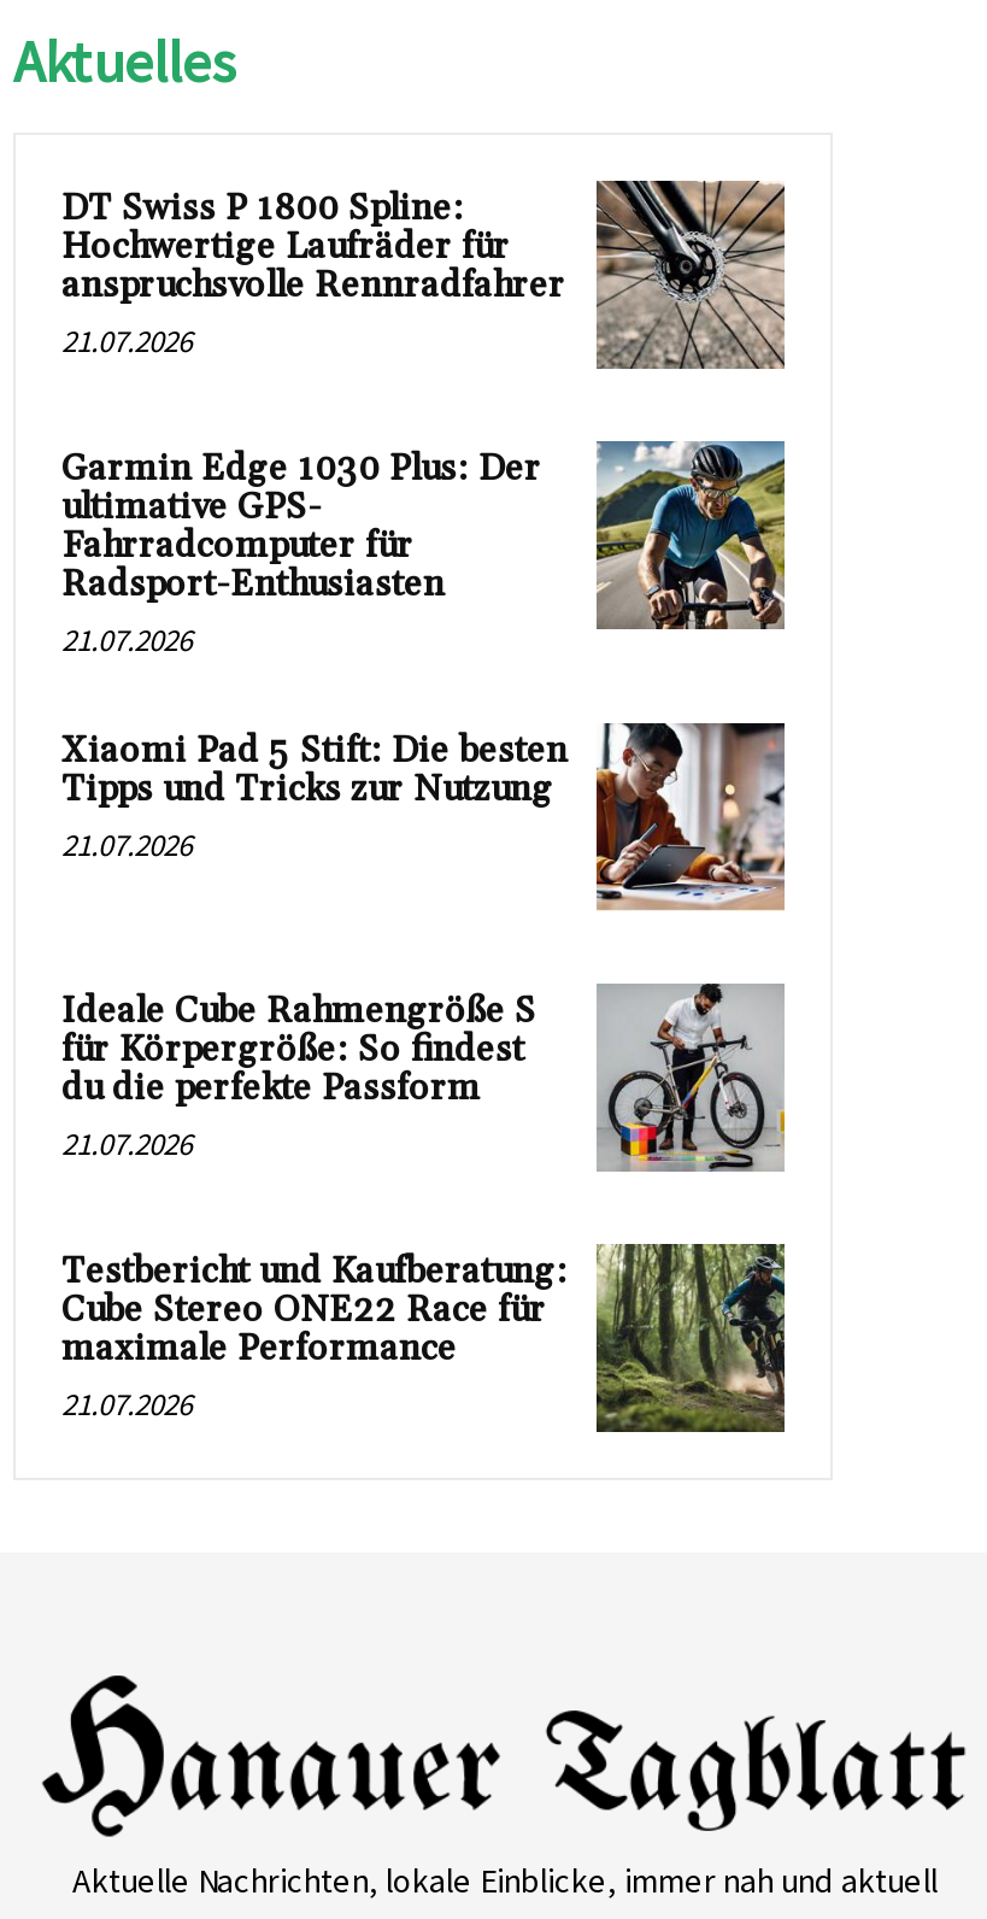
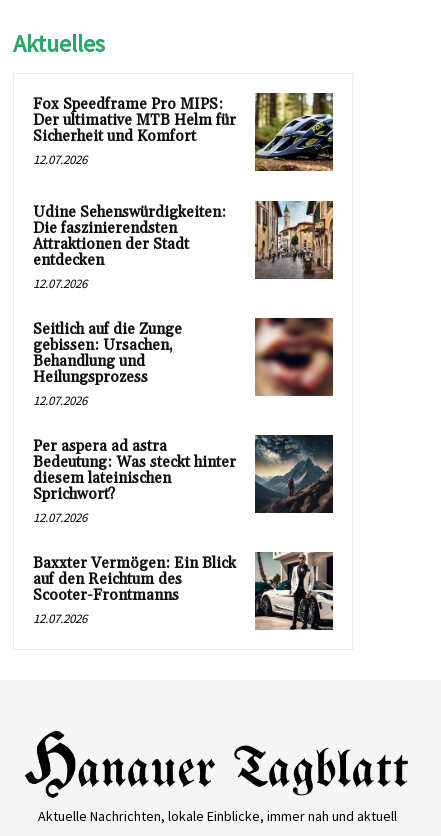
- [image]
- DT Swiss P 1800 Spline:
- Hochwertige Laufräder für
- anspruchsvolle Rennradfahrer
- 21.07.2026
+ [image]
+ Fox Speedframe Pro MIPS:
+ Der ultimative MTB Helm für
+ Sicherheit und Komfort
+ 12.07.2026

- [image]
- Garmin Edge 1030 Plus: Der
- ultimative GPS-
- Fahrradcomputer für
- Radsport-Enthusiasten
- 21.07.2026
+ [image]
+ Udine Sehenswürdigkeiten:
+ Die faszinierendsten
+ Attraktionen der Stadt
+ entdecken
+ 12.07.2026

- Xiaomi Pad 5 Stift: Die besten
- Tipps und Tricks zur Nutzung
- 21.07.2026
+ Seitlich auf die Zunge
+ gebissen: Ursachen,
+ Behandlung und
+ Heilungsprozess
+ 12.07.2026

- [image]
+ [image]

- [image]
- Ideale Cube Rahmengröße S
- für Körpergröße: So findest
- du die perfekte Passform
- 21.07.2026
+ [image]
+ Per aspera ad astra
+ Bedeutung: Was steckt hinter
+ diesem lateinischen
+ Sprichwort?
+ 12.07.2026

- [image]
- Testbericht und Kaufberatung:
- Cube Stereo ONE22 Race für
- maximale Performance
- 21.07.2026
+ [image]
+ Baxxter Vermögen: Ein Blick
+ auf den Reichtum des
+ Scooter-Frontmanns
+ 12.07.2026
